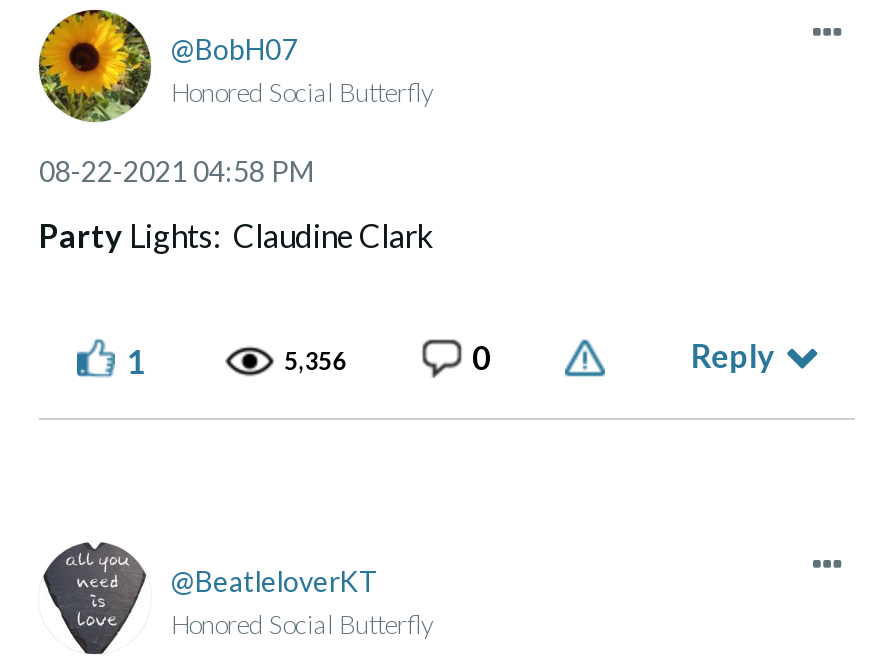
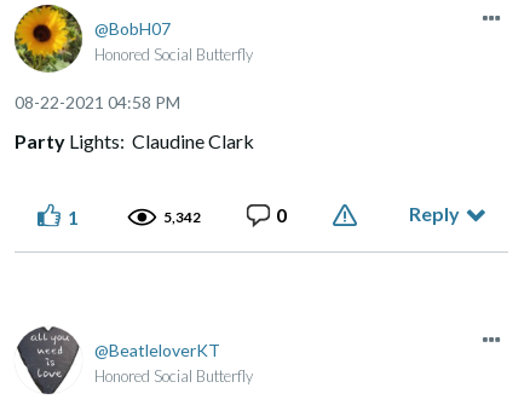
- 5,356
+ 5,342
